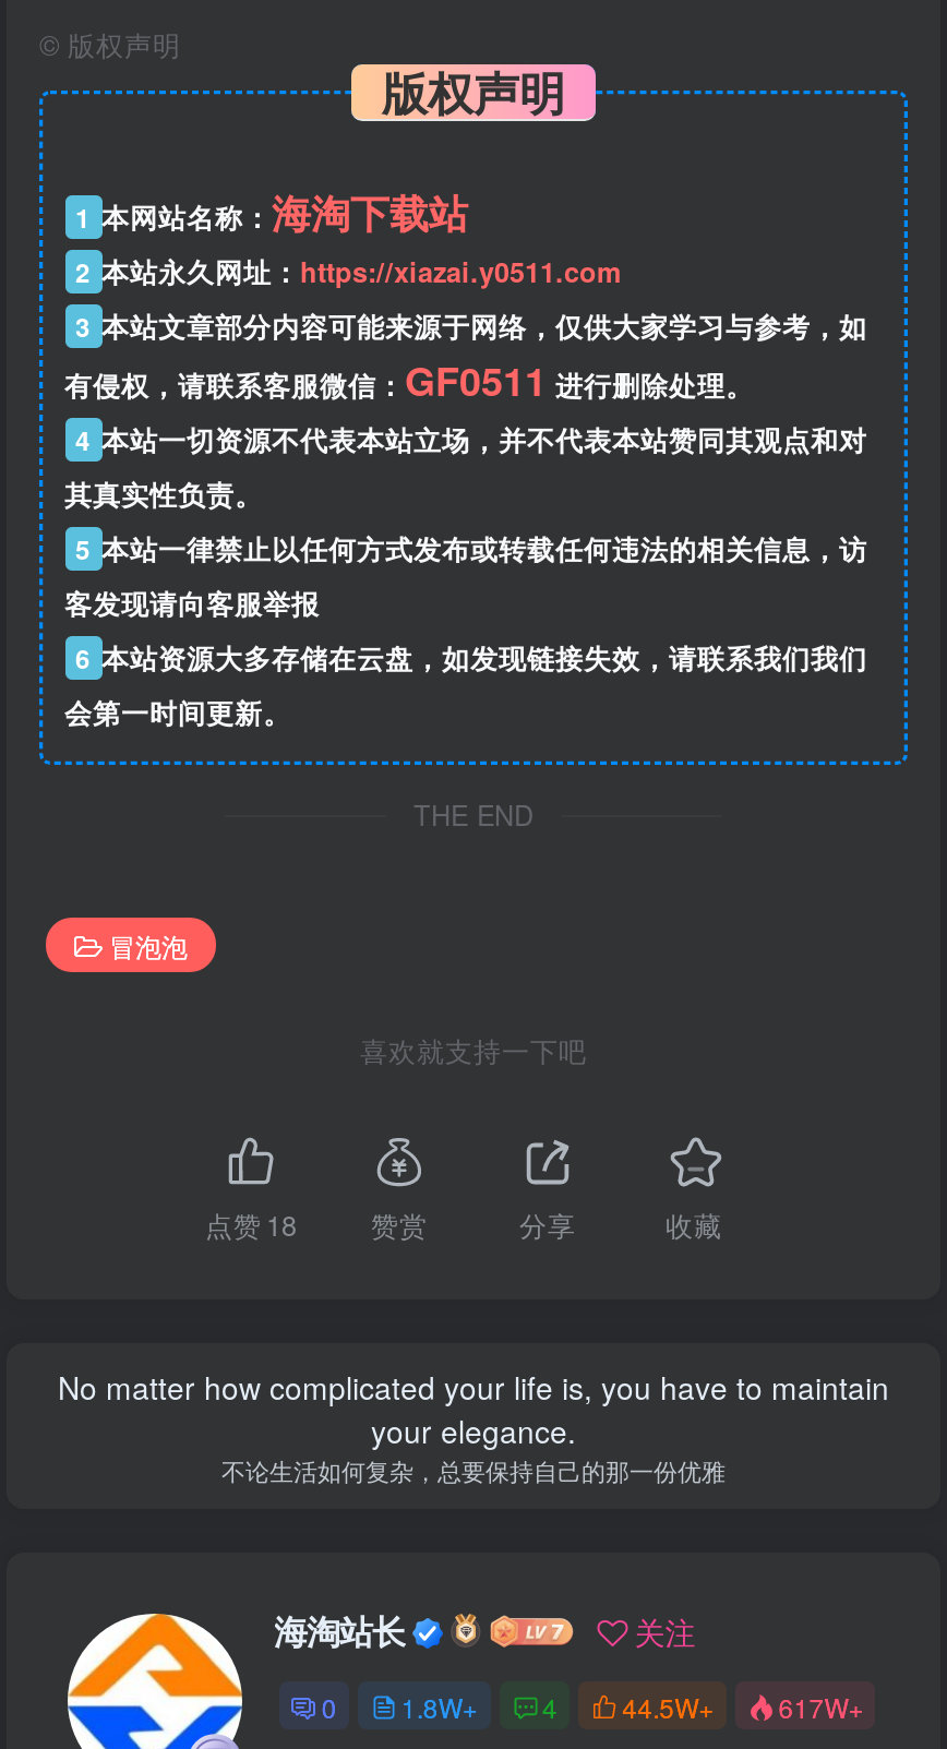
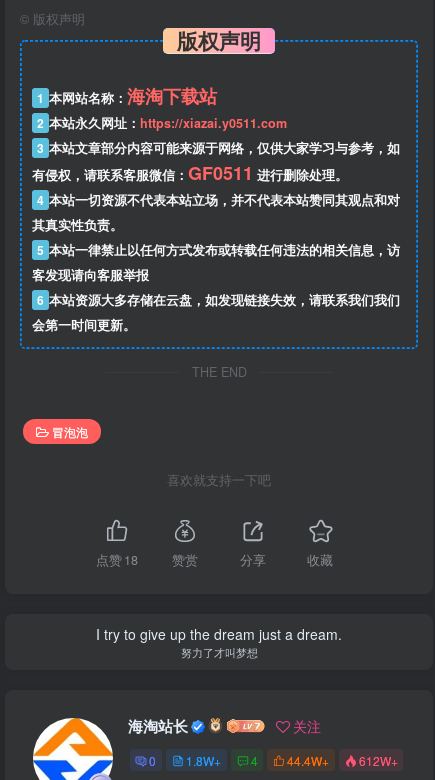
- No matter how complicated your life is, you have to maintain
- your elegance.
- 不论生活如何复杂，总要保持自己的那一份优雅
+ I try to give up the dream just a dream.
+ 努力了才叫梦想

- 44.5W+
- 617W+
+ 44.4W+
+ 612W+
